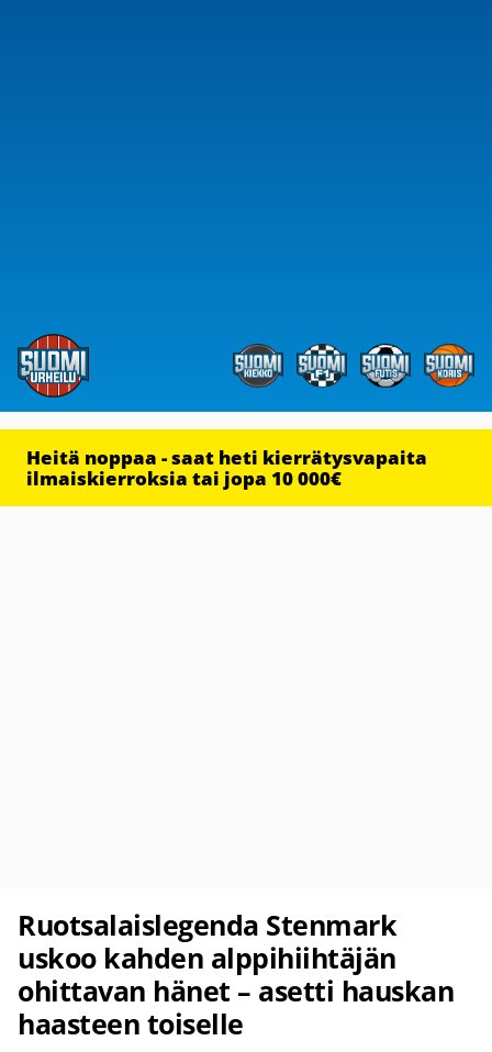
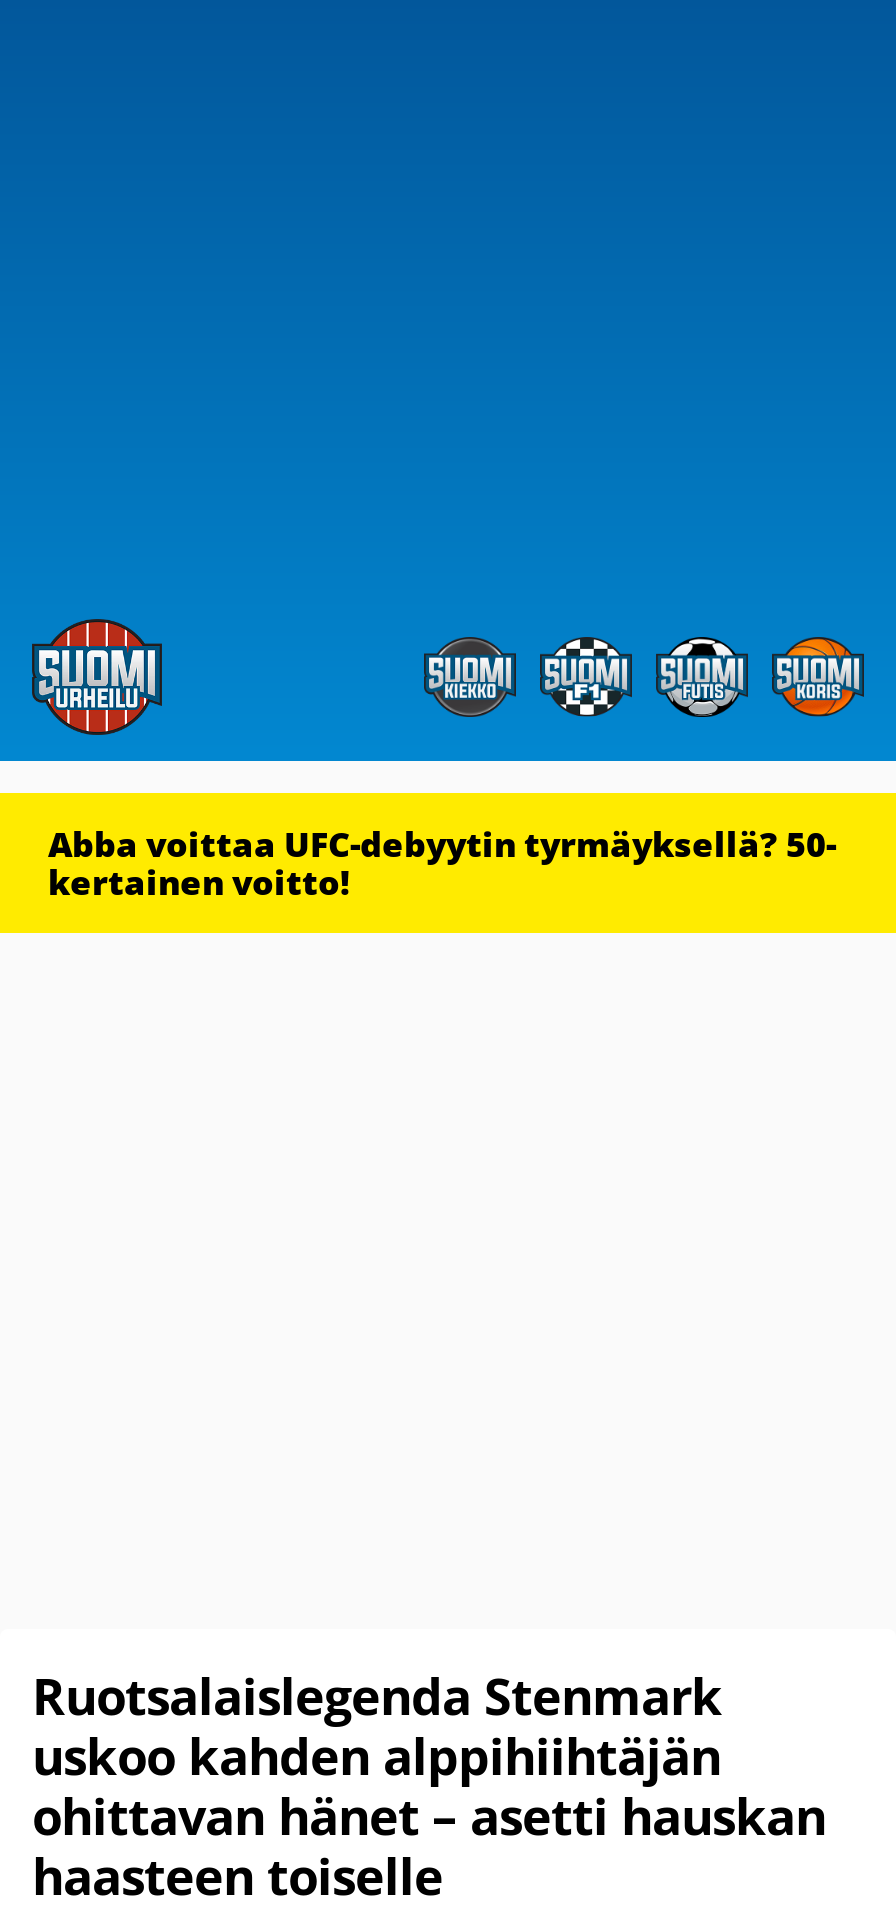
- Heitä noppaa - saat heti kierrätysvapaita
- ilmaiskierroksia tai jopa 10 000€
+ Abba voittaa UFC-debyytin tyrmäyksellä? 50-
+ kertainen voitto!
